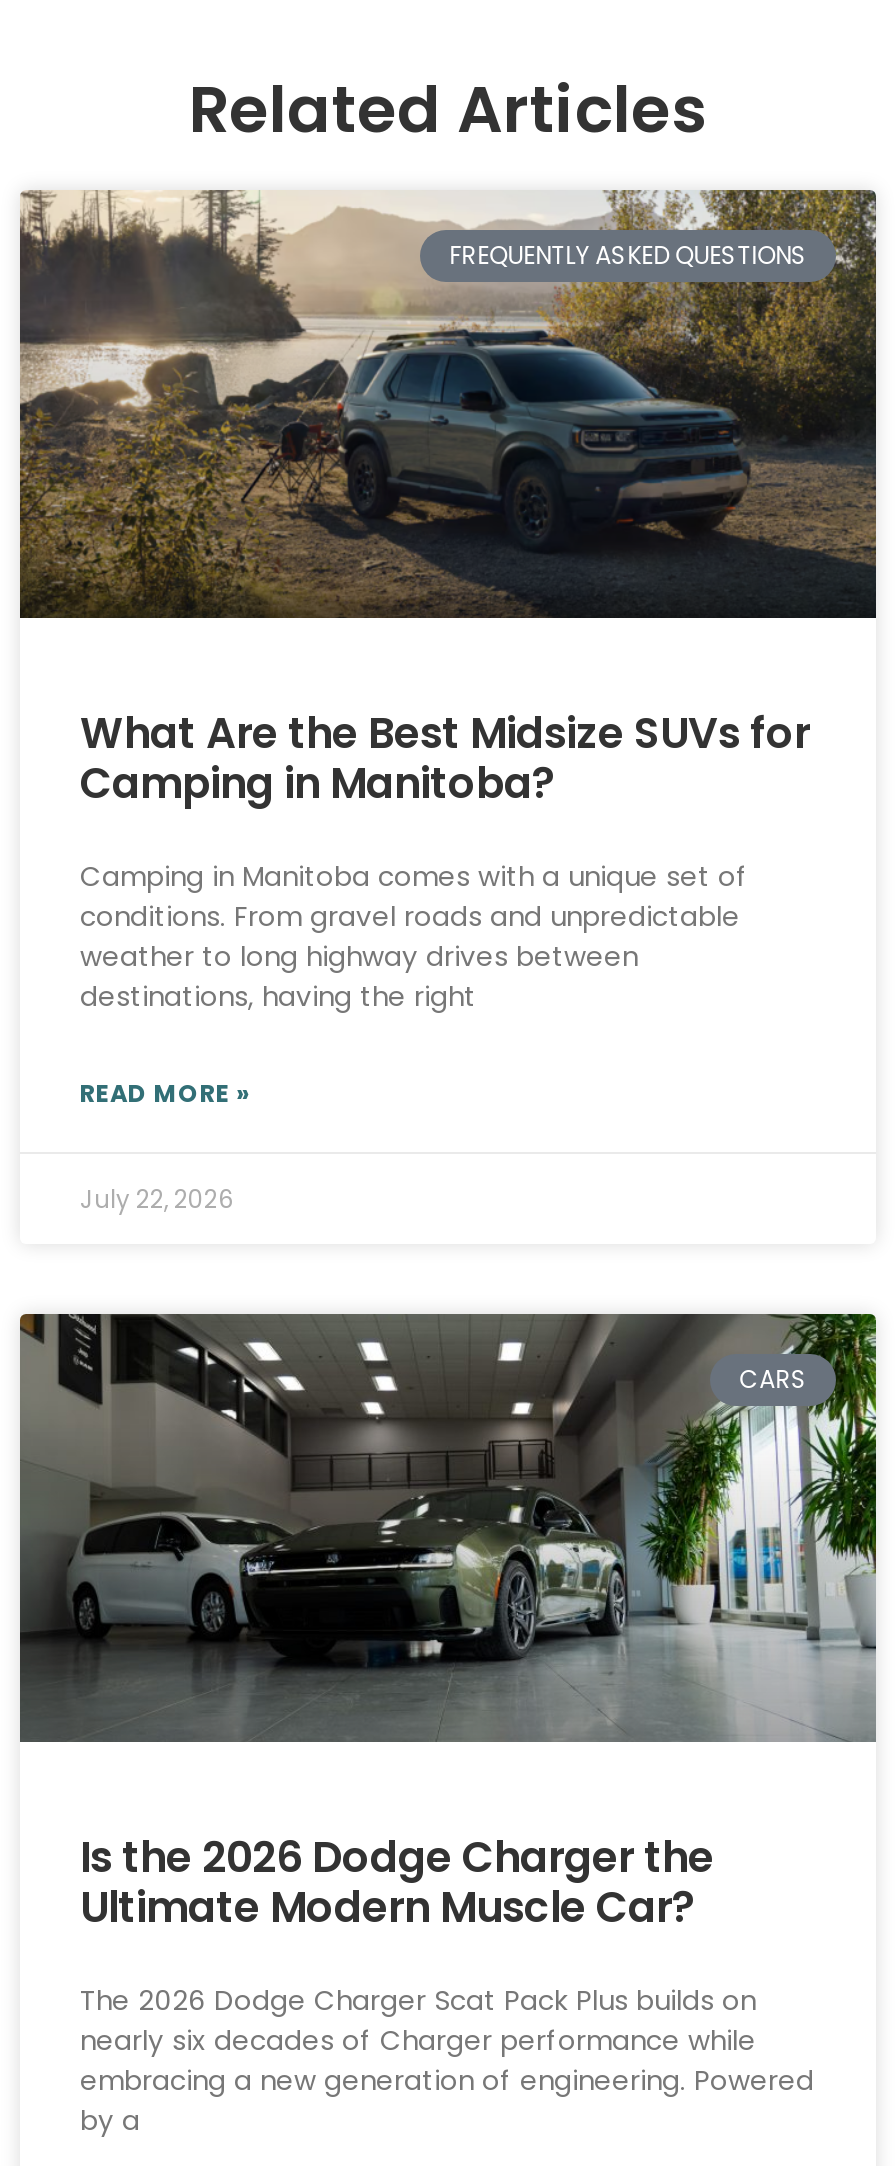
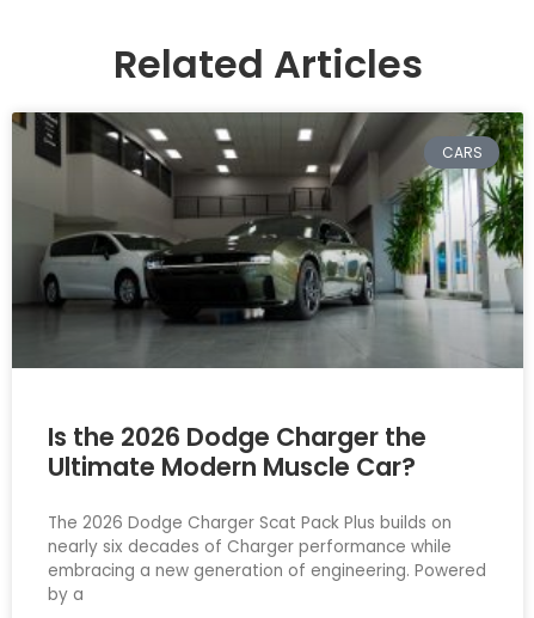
- [image]
- FREQUENTLY ASKED QUESTIONS

- What Are the Best Midsize SUVs for
- Camping in Manitoba?
- Camping in Manitoba comes with a unique set of
- conditions. From gravel roads and unpredictable
- weather to long highway drives between
- destinations, having the right
- READ MORE »
- July 22, 2026
